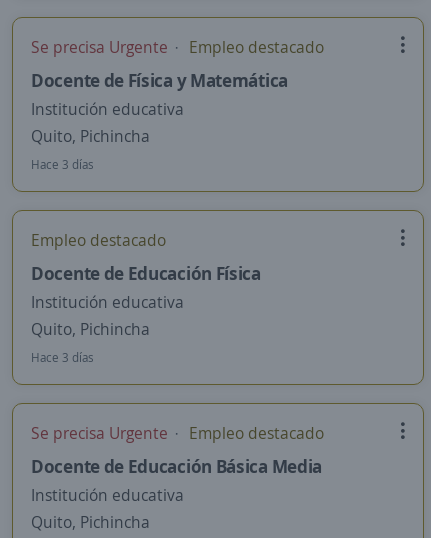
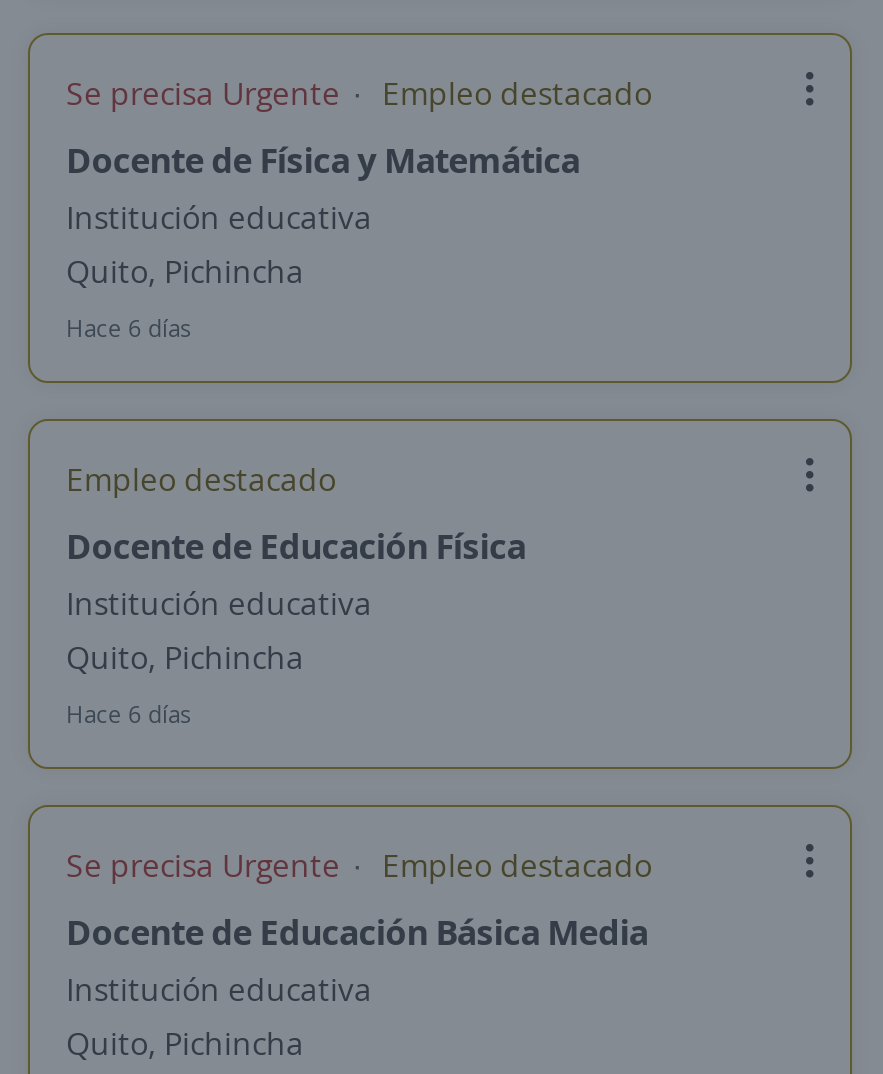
- Hace 3 días
+ Hace 6 días

- Hace 3 días
+ Hace 6 días
